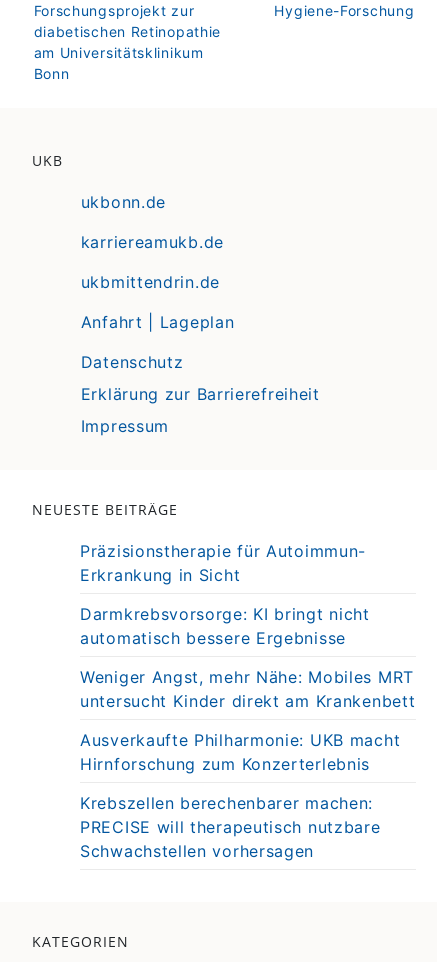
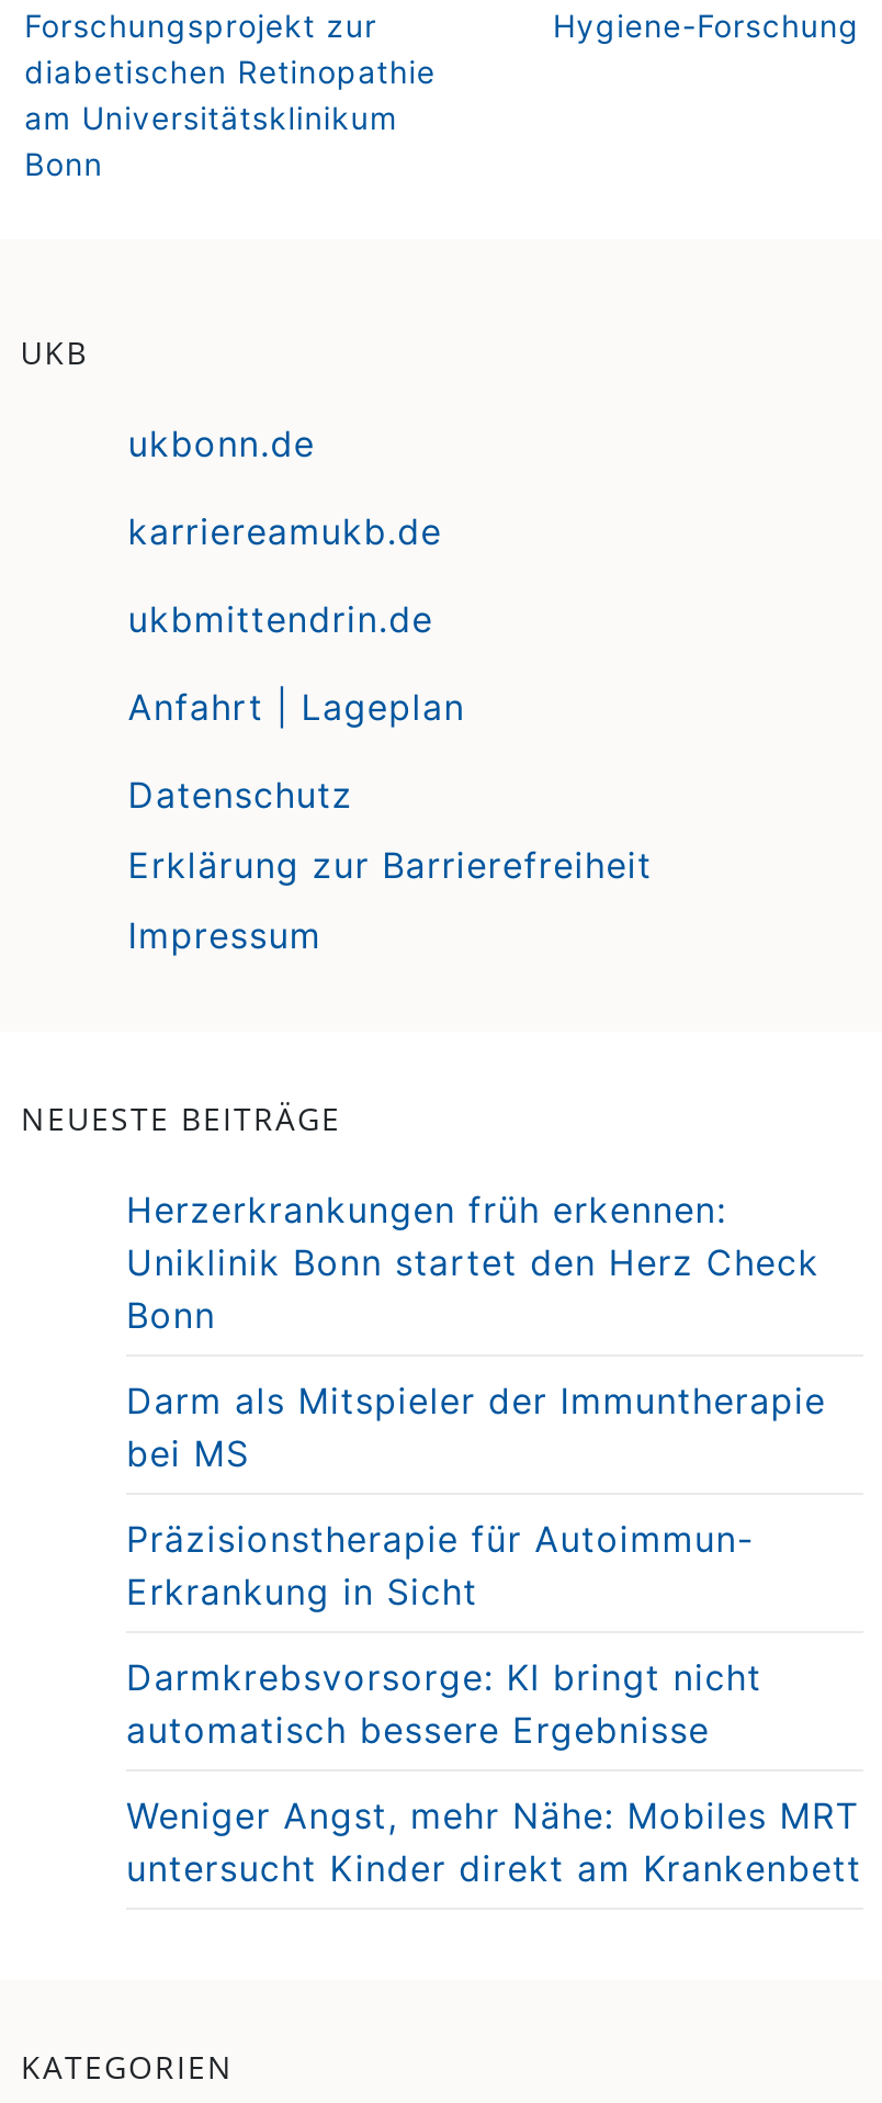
+ Herzerkrankungen früh erkennen:
+ Uniklinik Bonn startet den Herz Check
+ Bonn
+ Darm als Mitspieler der Immuntherapie
+ bei MS

moved down: Präzisionstherapie für Autoimmun- | Erkrankung in Sicht | Darmkrebsvorsorge: KI bringt nicht | automatisch bessere Ergebnisse | Weniger Angst, mehr Nähe: Mobiles MRT | untersucht Kinder direkt am Krankenbett

- Ausverkaufte Philharmonie: UKB macht
- Hirnforschung zum Konzerterlebnis
- Krebszellen berechenbarer machen:
- PRECISE will therapeutisch nutzbare
- Schwachstellen vorhersagen
